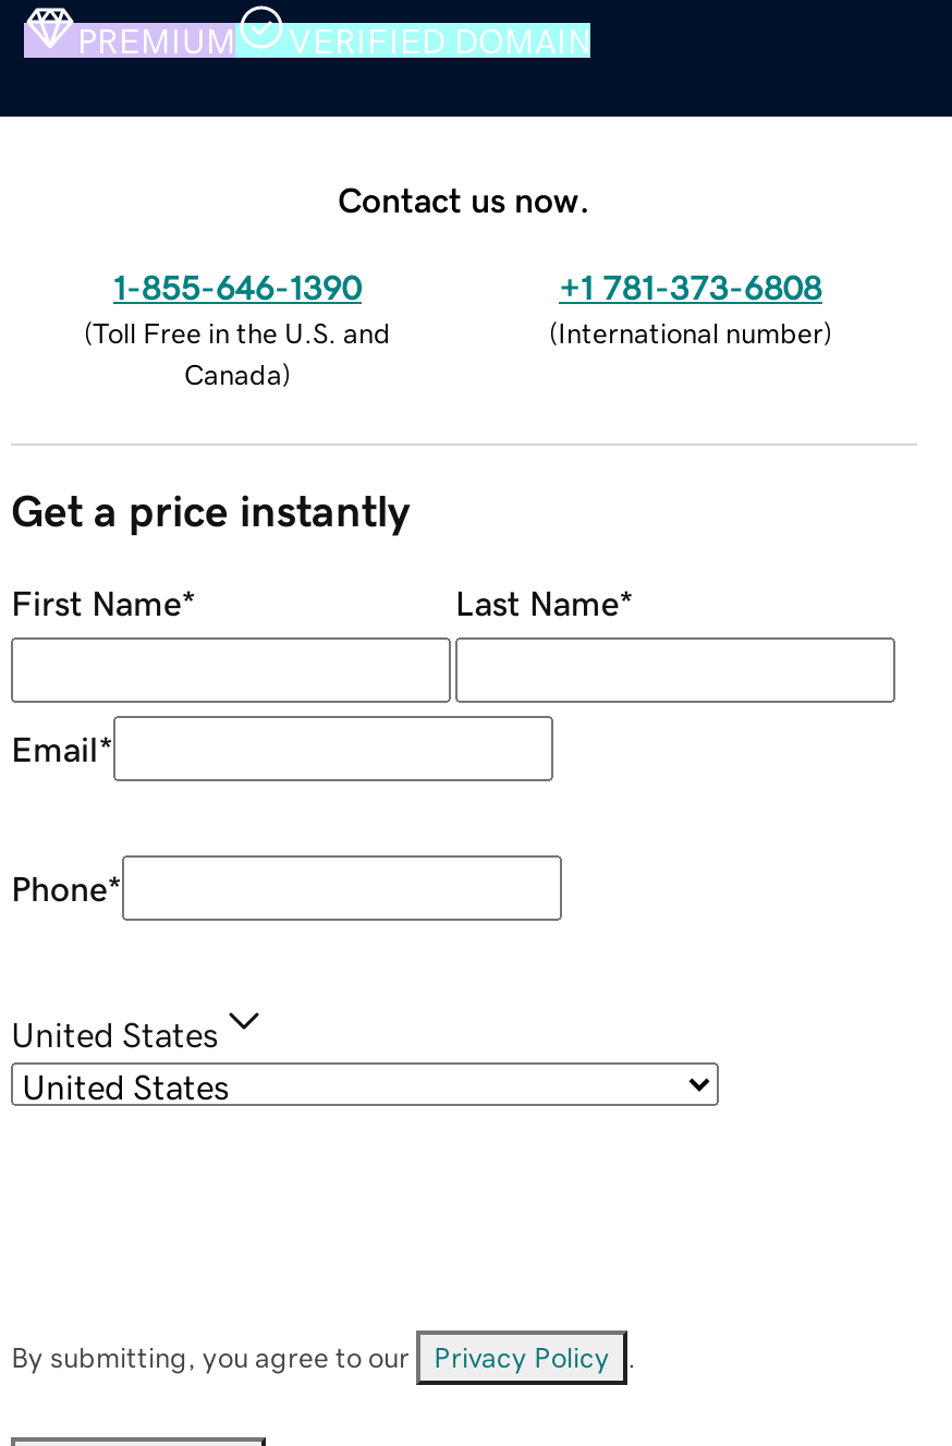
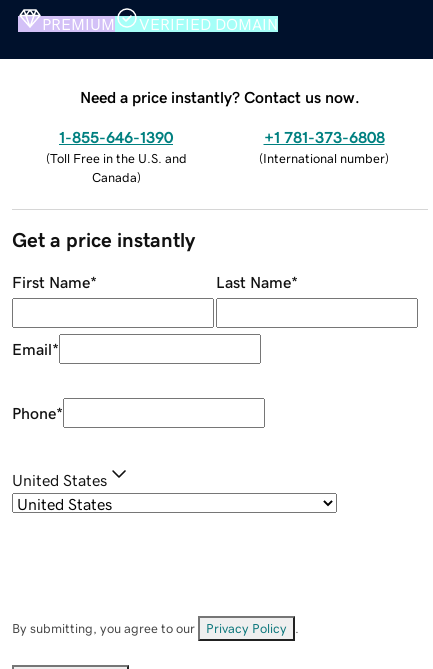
- Contact us now.
+ Need a price instantly? Contact us now.
